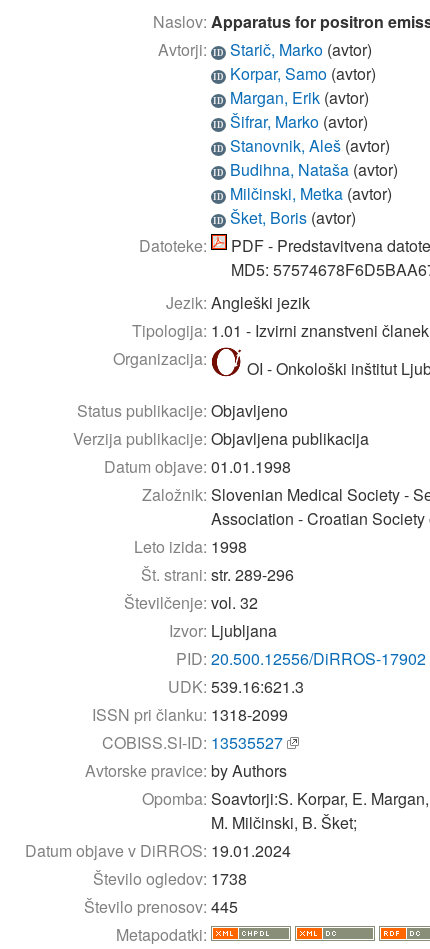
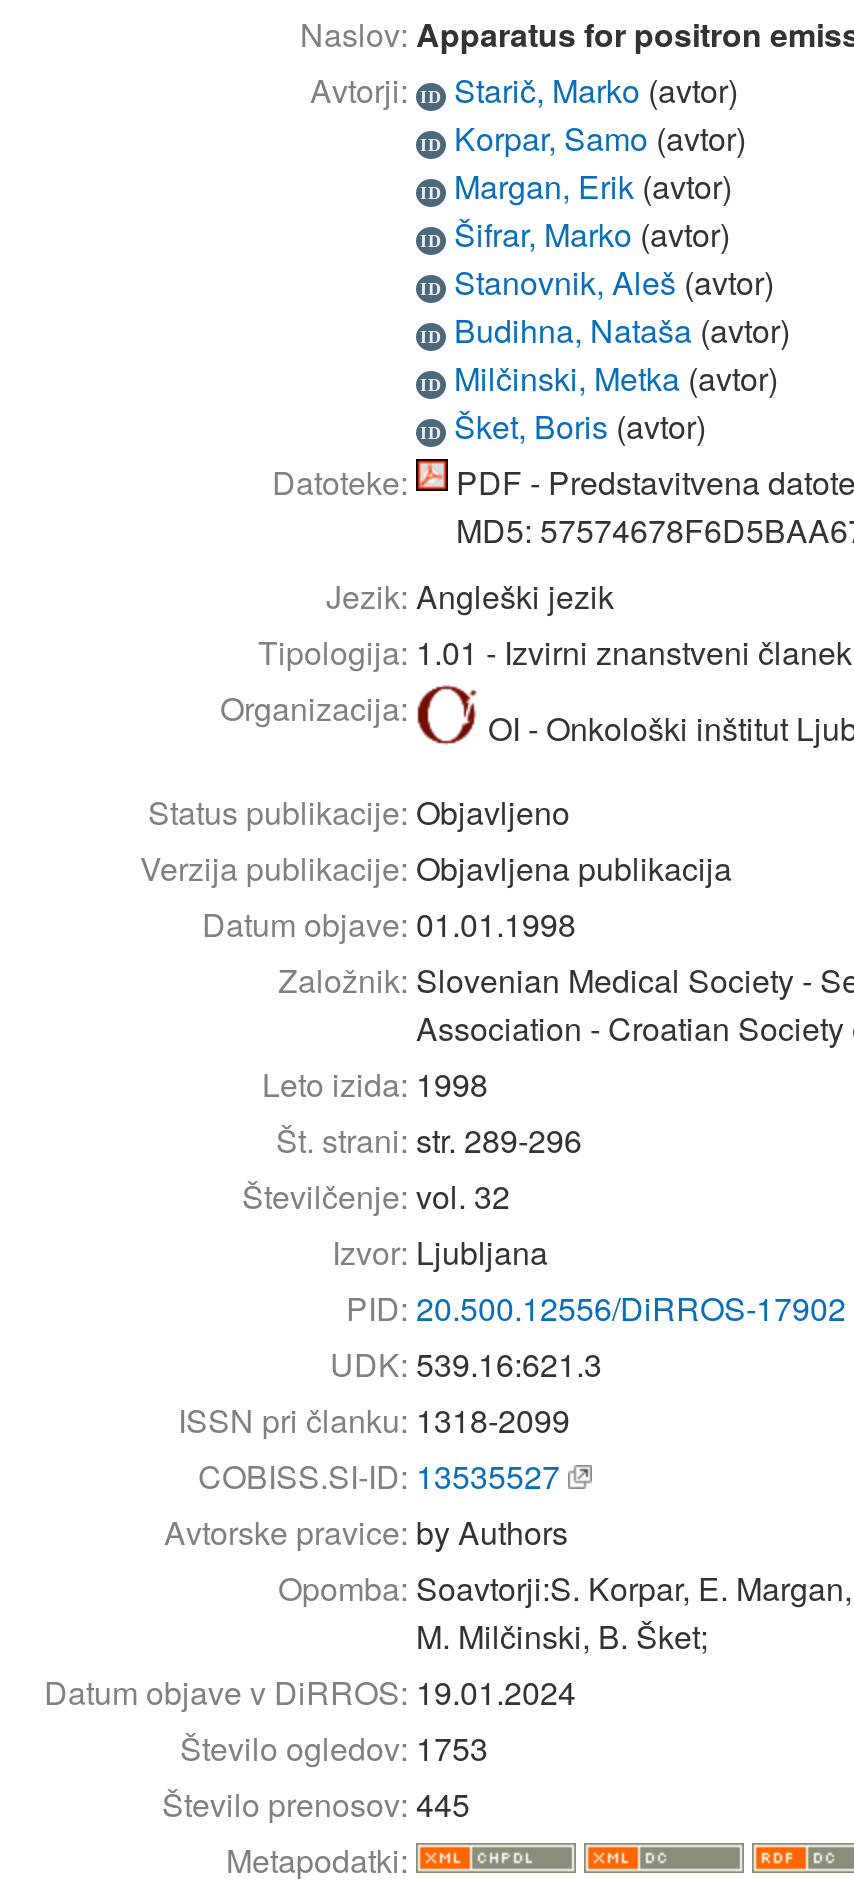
- Število ogledov: 1738
+ Število ogledov: 1753
